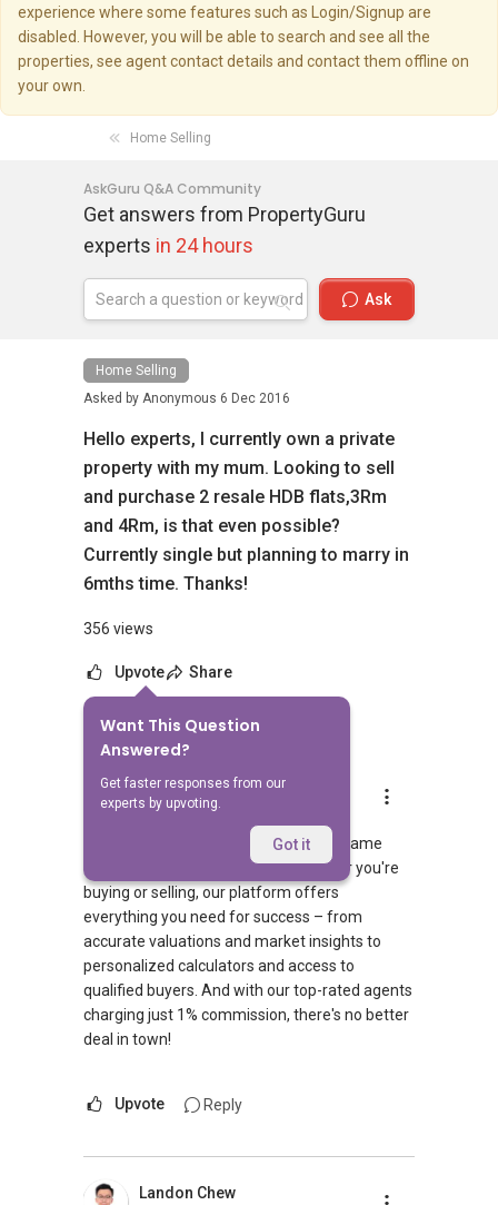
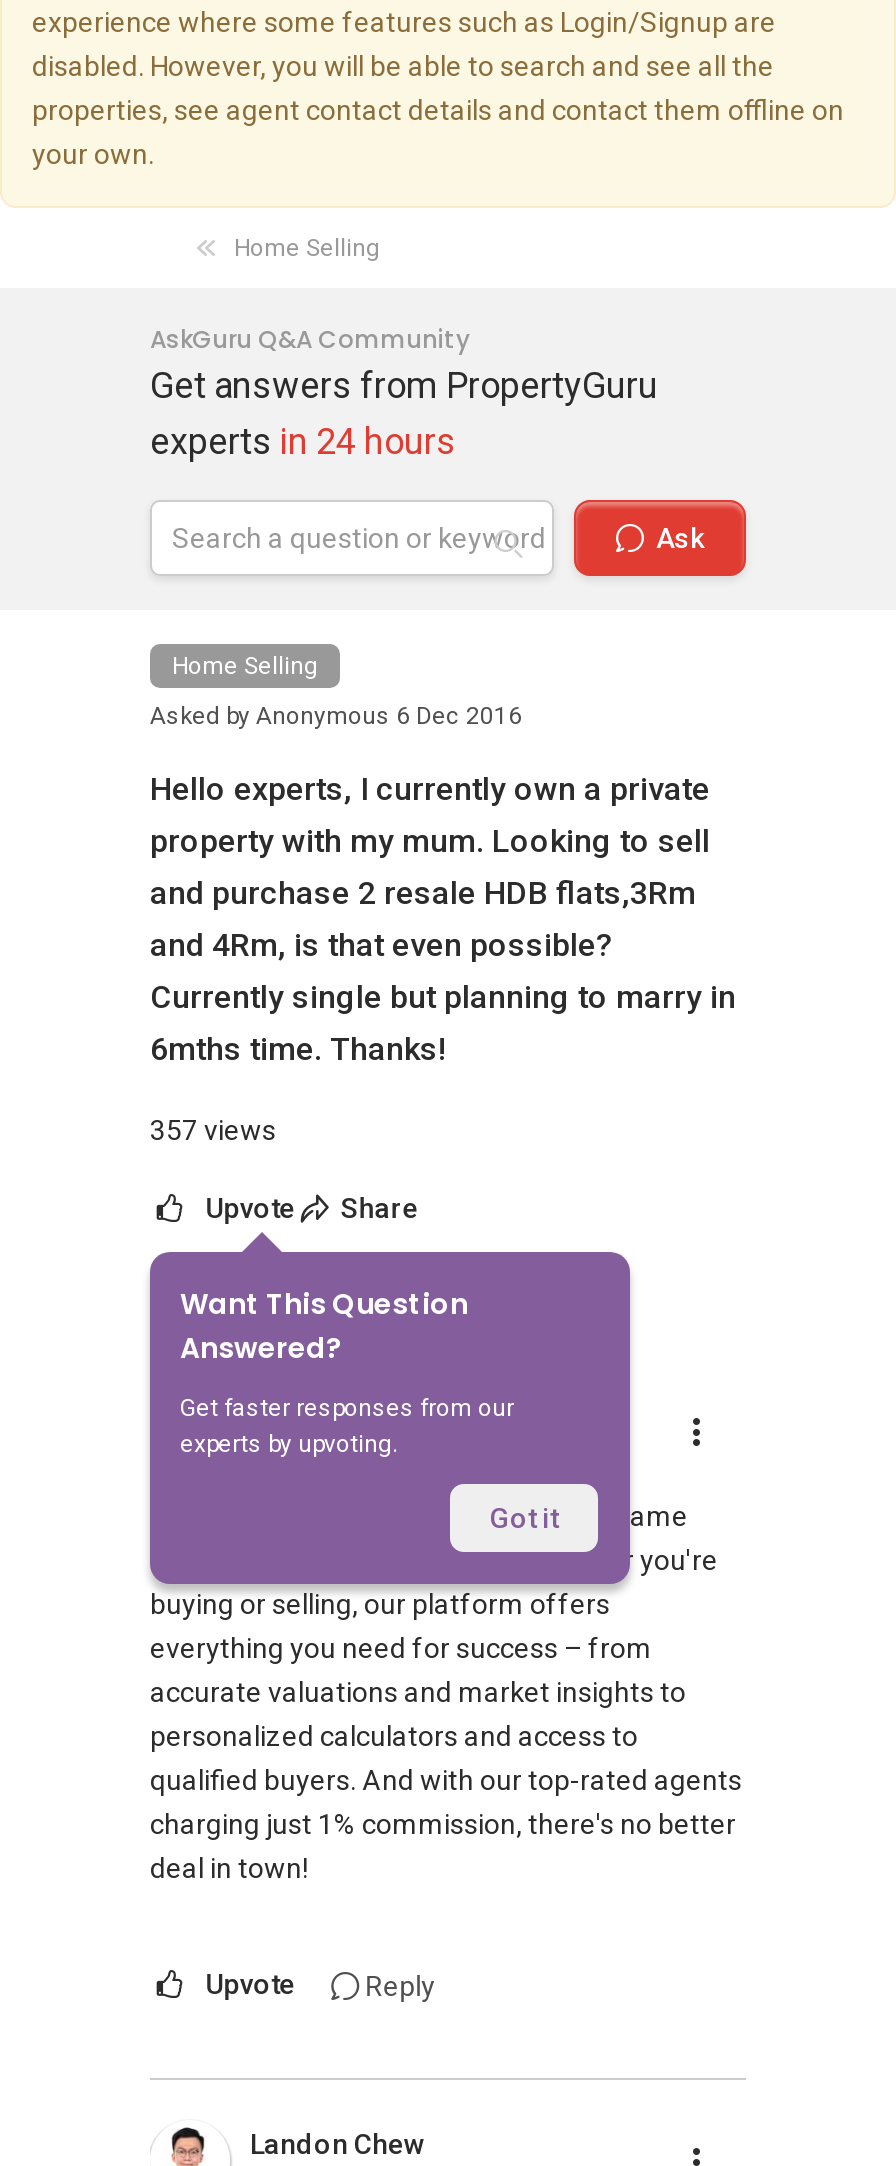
- 356 views
+ 357 views
